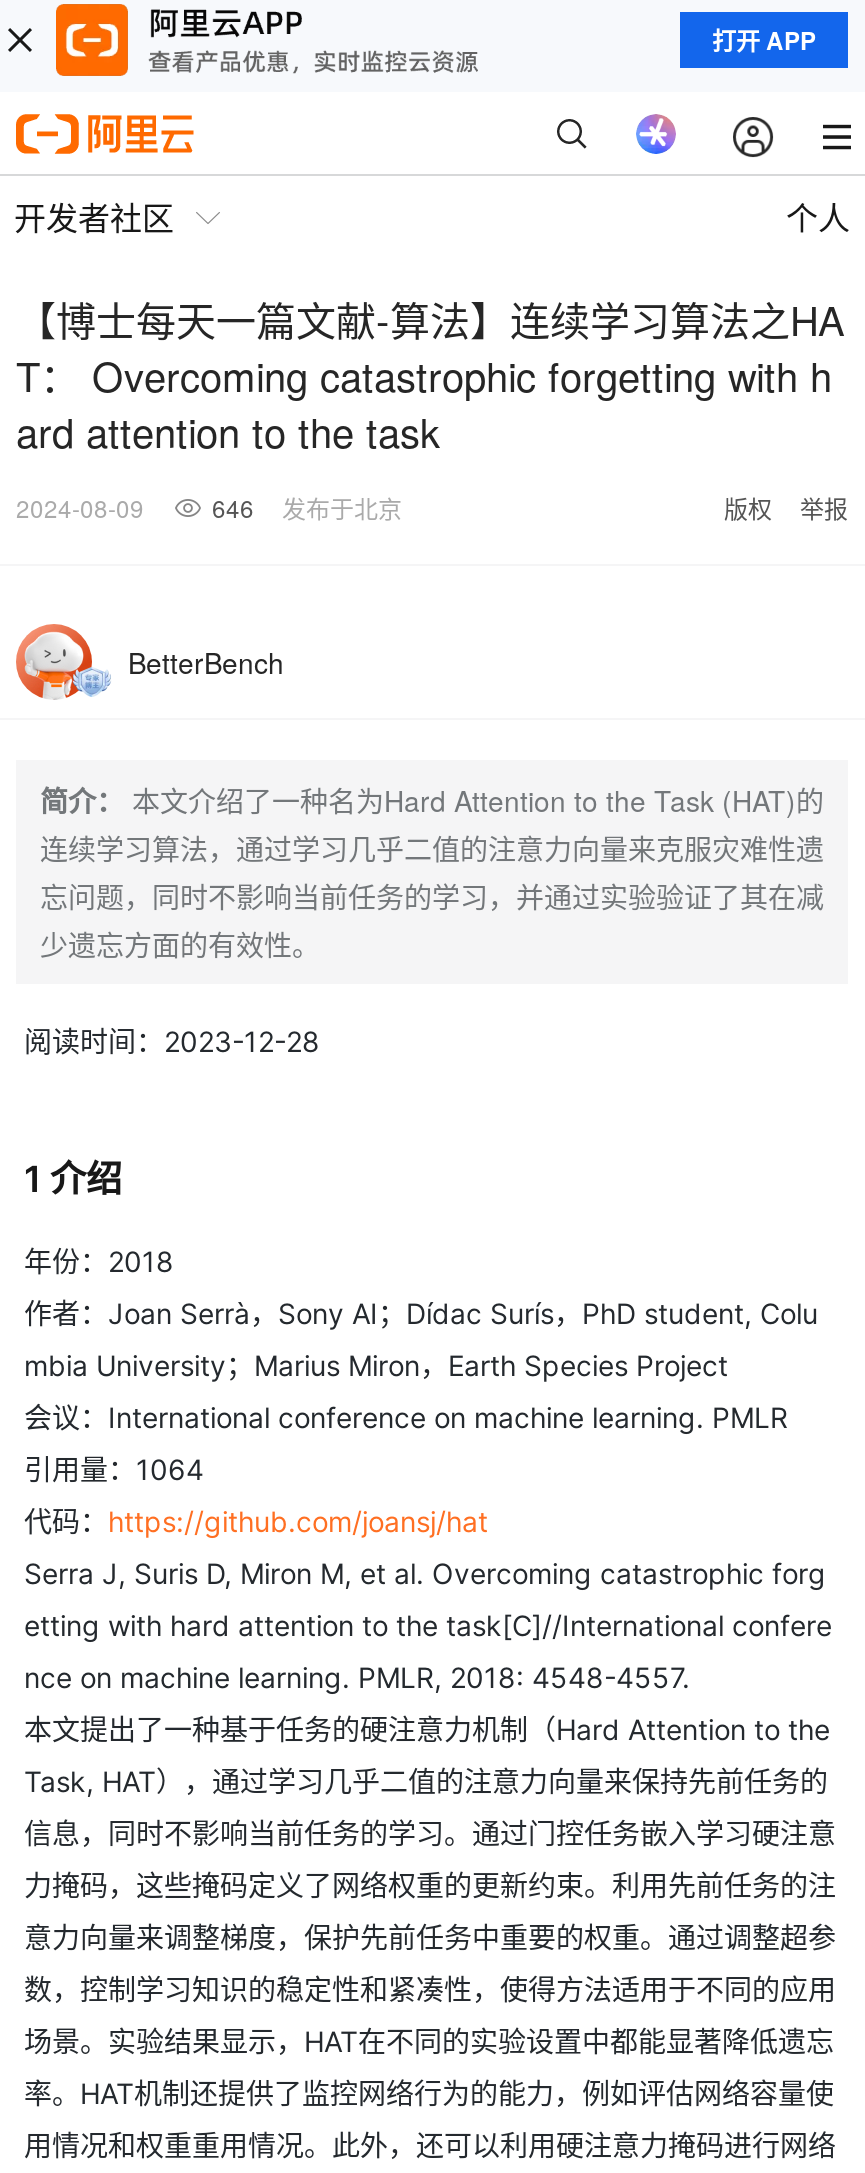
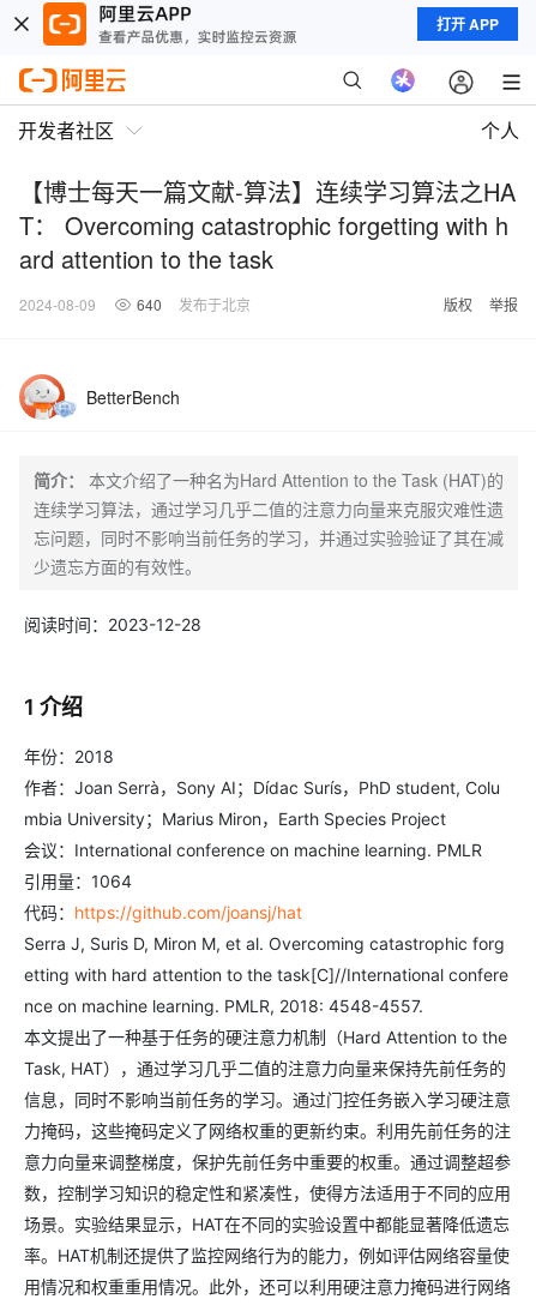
- 2024-08-09 646 发布于北京
+ 2024-08-09 640 发布于北京
